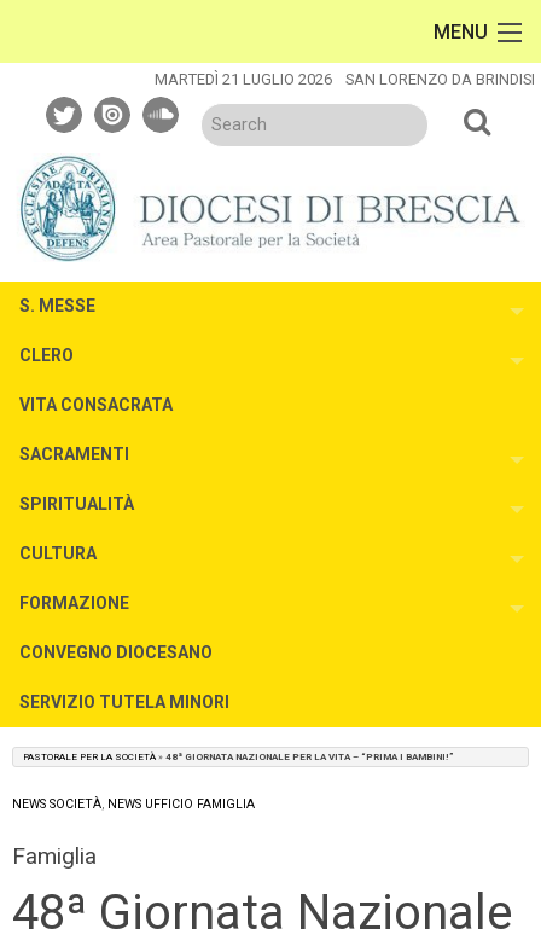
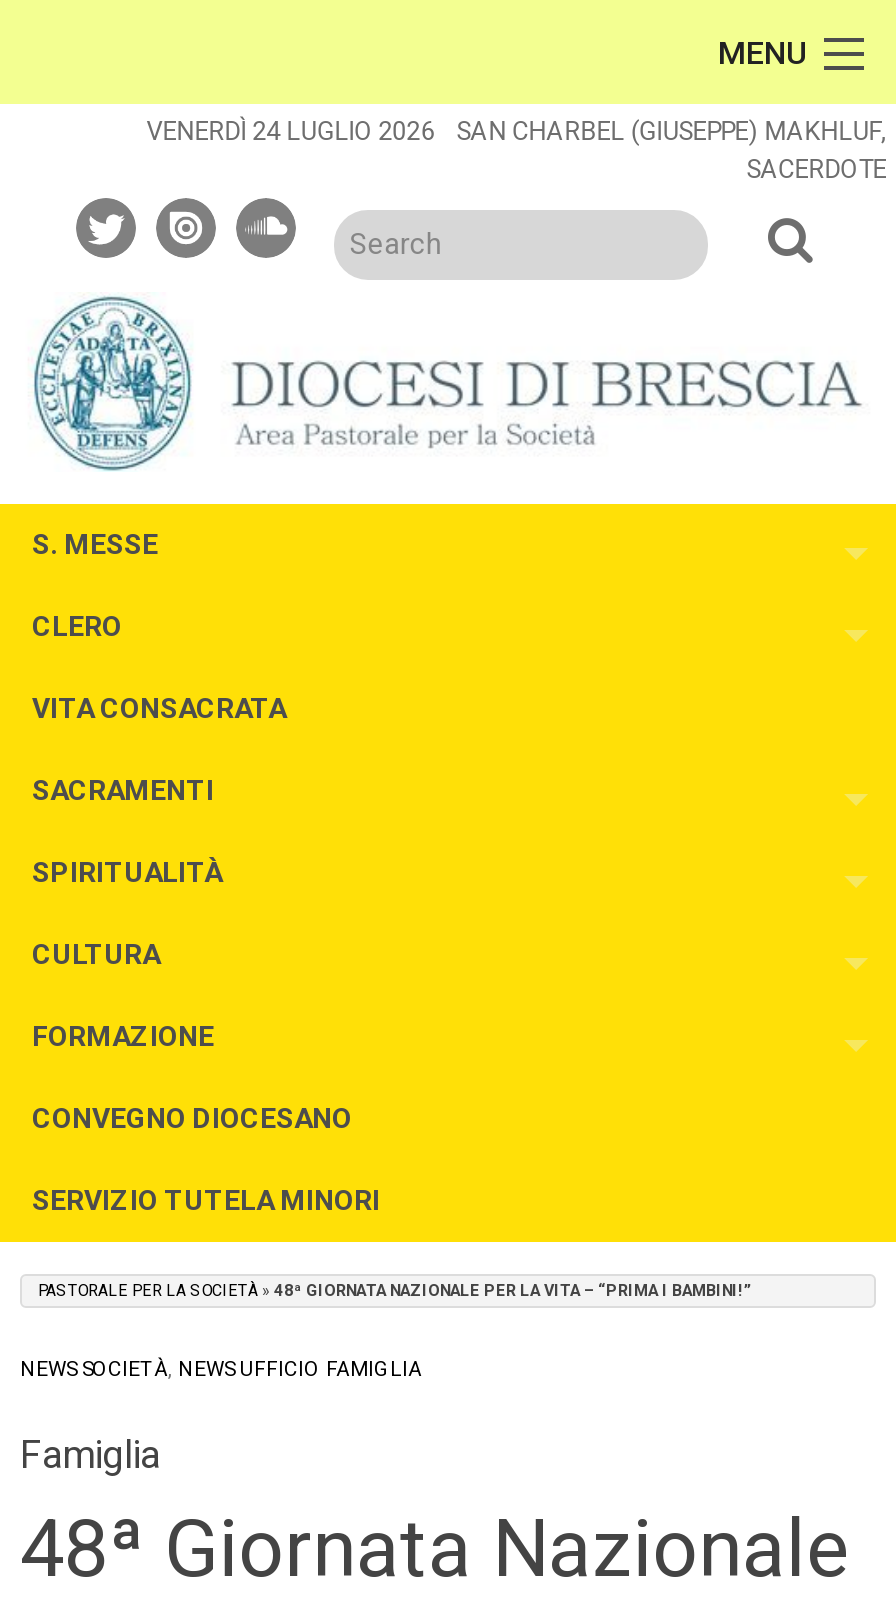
- MARTEDÌ 21 LUGLIO 2026 SAN LORENZO DA BRINDISI
+ VENERDÌ 24 LUGLIO 2026 SAN CHARBEL (GIUSEPPE) MAKHLUF,
+ SACERDOTE
